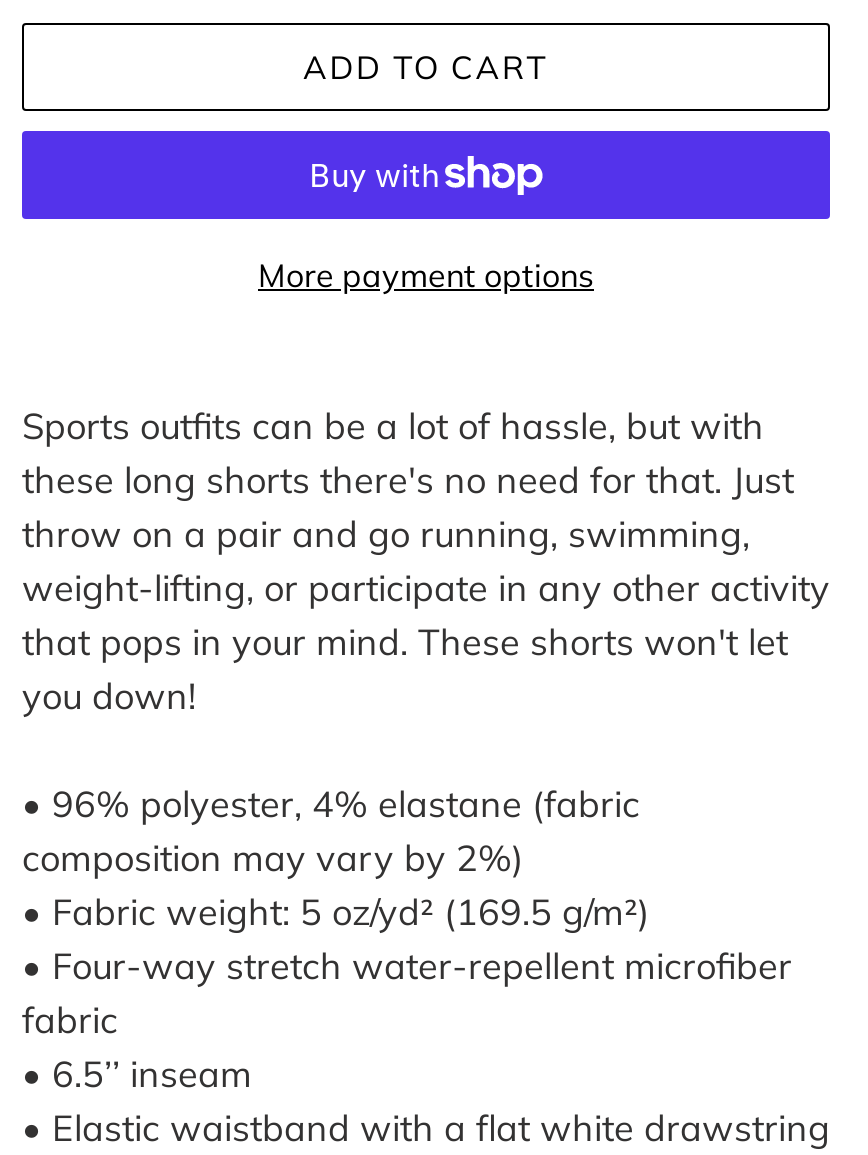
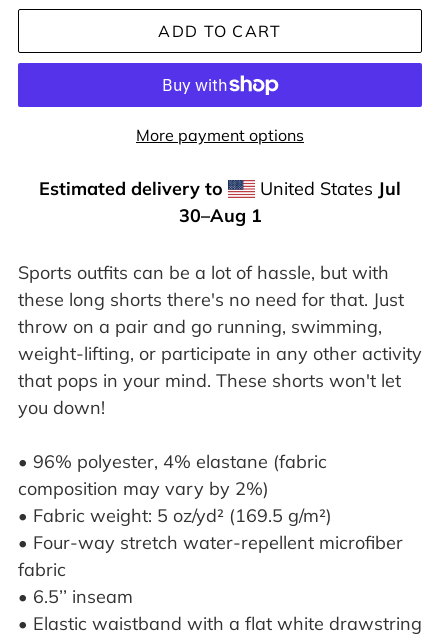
+ Estimated delivery to
+ United States Jul
+ 30–Aug 1
